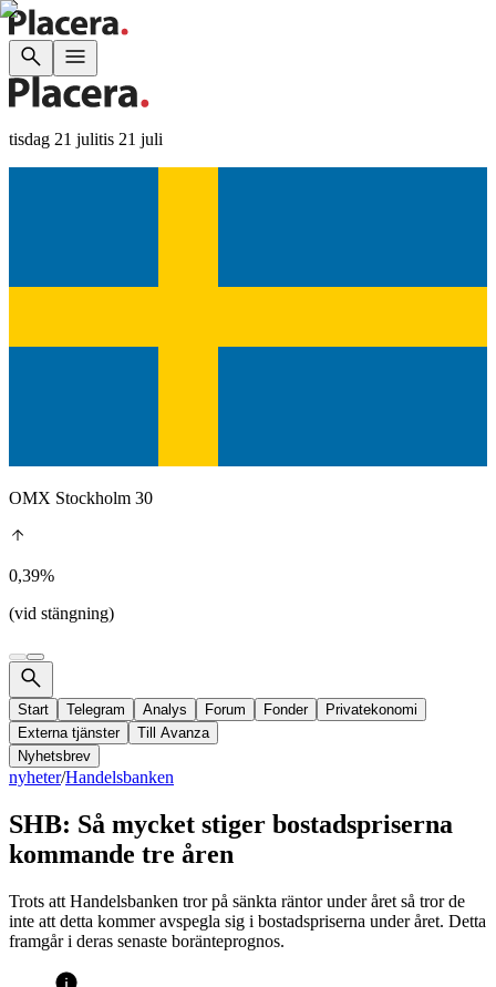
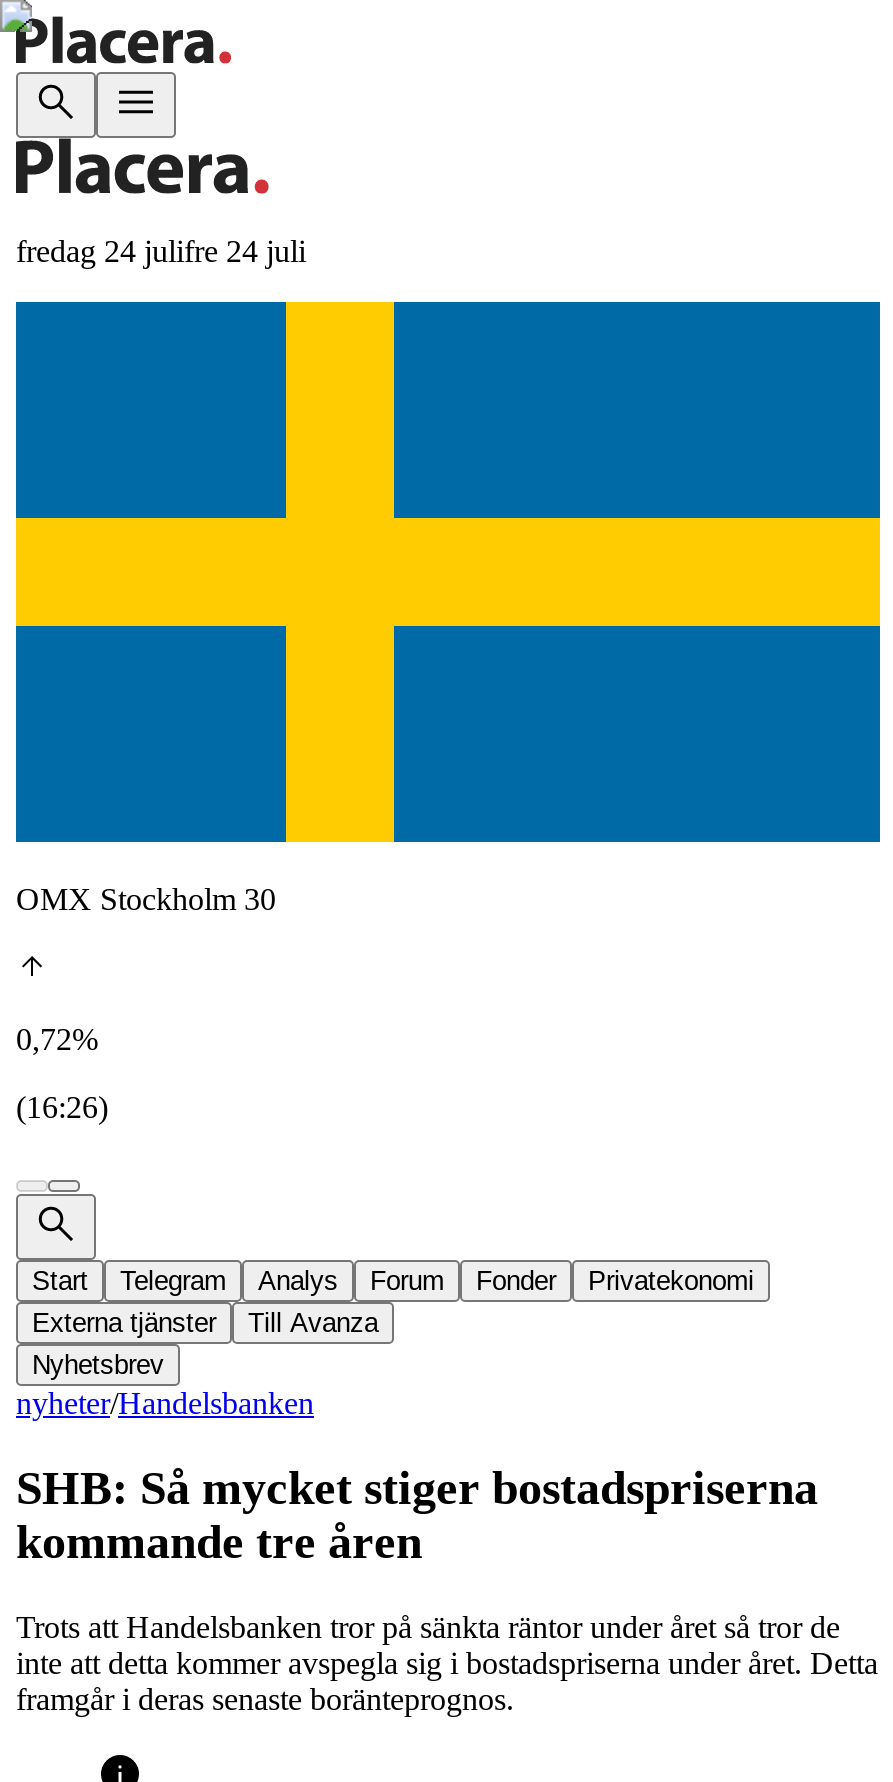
- tisdag 21 julitis 21 juli
+ fredag 24 julifre 24 juli

- 0,39%
+ 0,72%

- (vid stängning)
+ (16:26)
